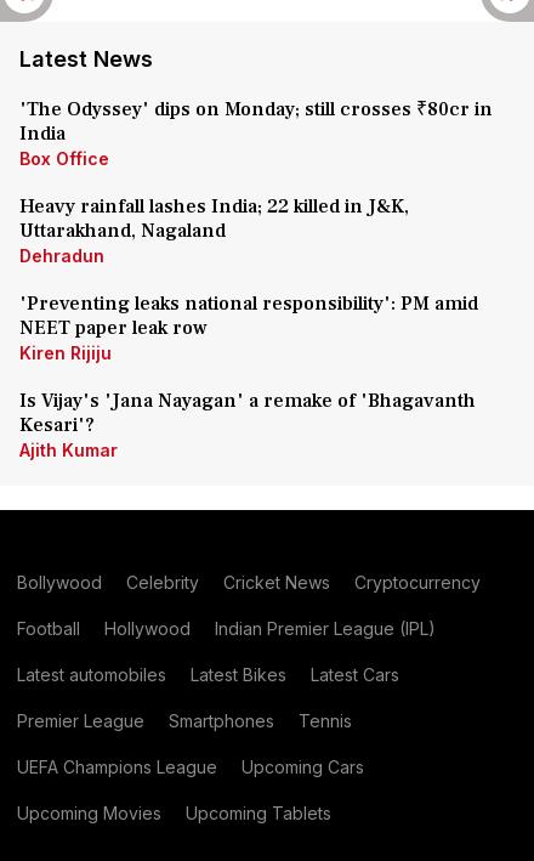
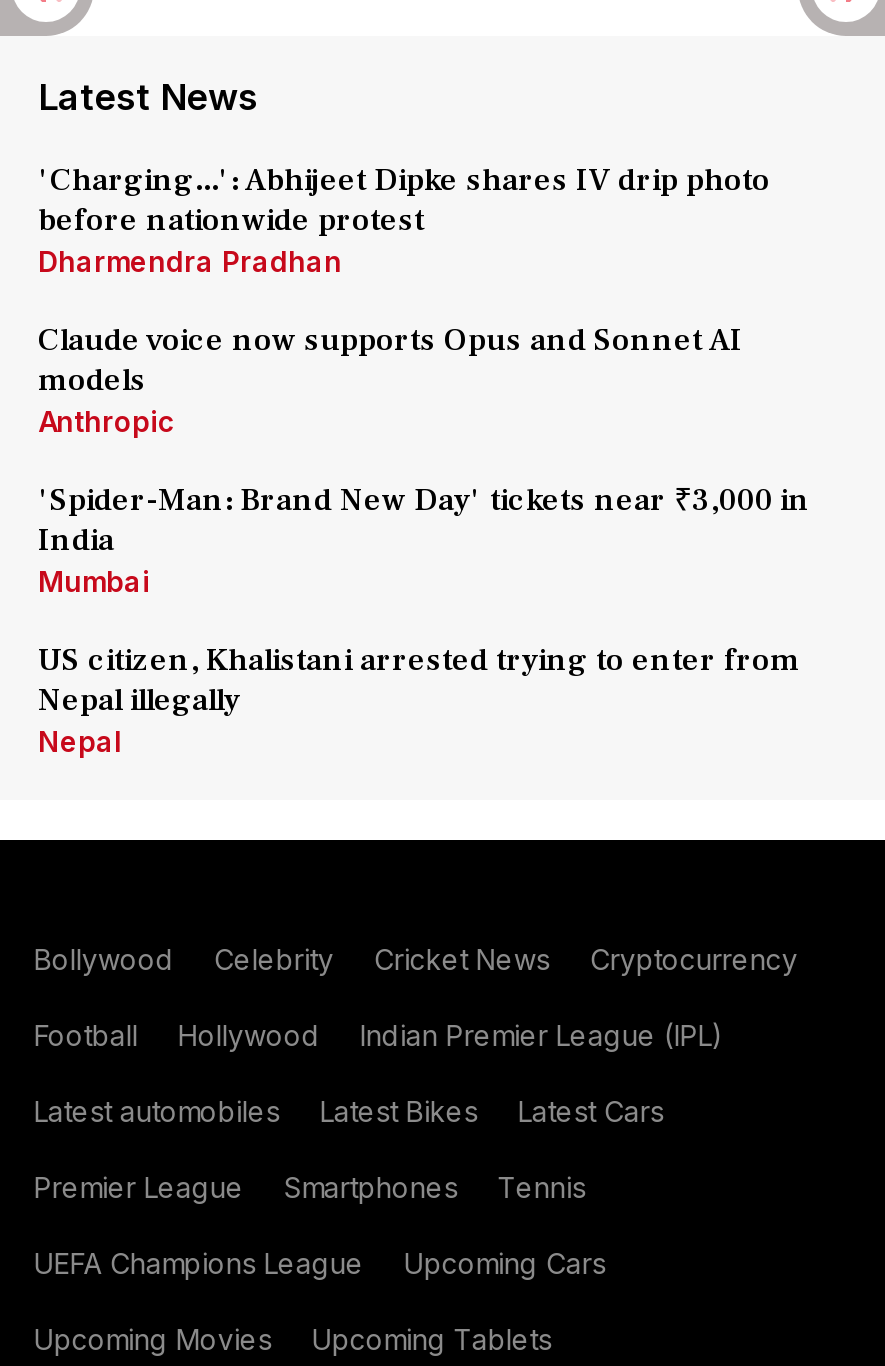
- 'The Odyssey' dips on Monday; still crosses ₹80cr in
+ 'Charging...': Abhijeet Dipke shares IV drip photo
+ before nationwide protest
+ Dharmendra Pradhan
+ Claude voice now supports Opus and Sonnet AI
+ models
+ Anthropic
+ 'Spider-Man: Brand New Day' tickets near ₹3,000 in

moved down: India

- Box Office
- Heavy rainfall lashes India; 22 killed in J&K,
- Uttarakhand, Nagaland
- Dehradun
- 'Preventing leaks national responsibility': PM amid
- NEET paper leak row
- Kiren Rijiju
- Is Vijay's 'Jana Nayagan' a remake of 'Bhagavanth
- Kesari'?
- Ajith Kumar
+ Mumbai
+ US citizen, Khalistani arrested trying to enter from
+ Nepal illegally
+ Nepal
